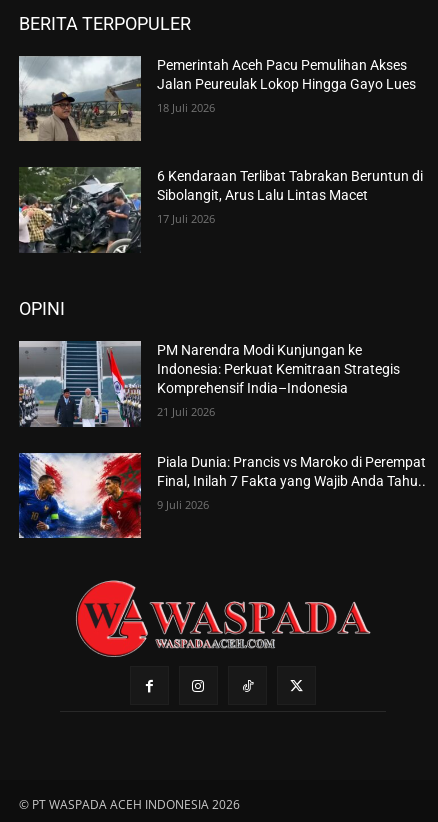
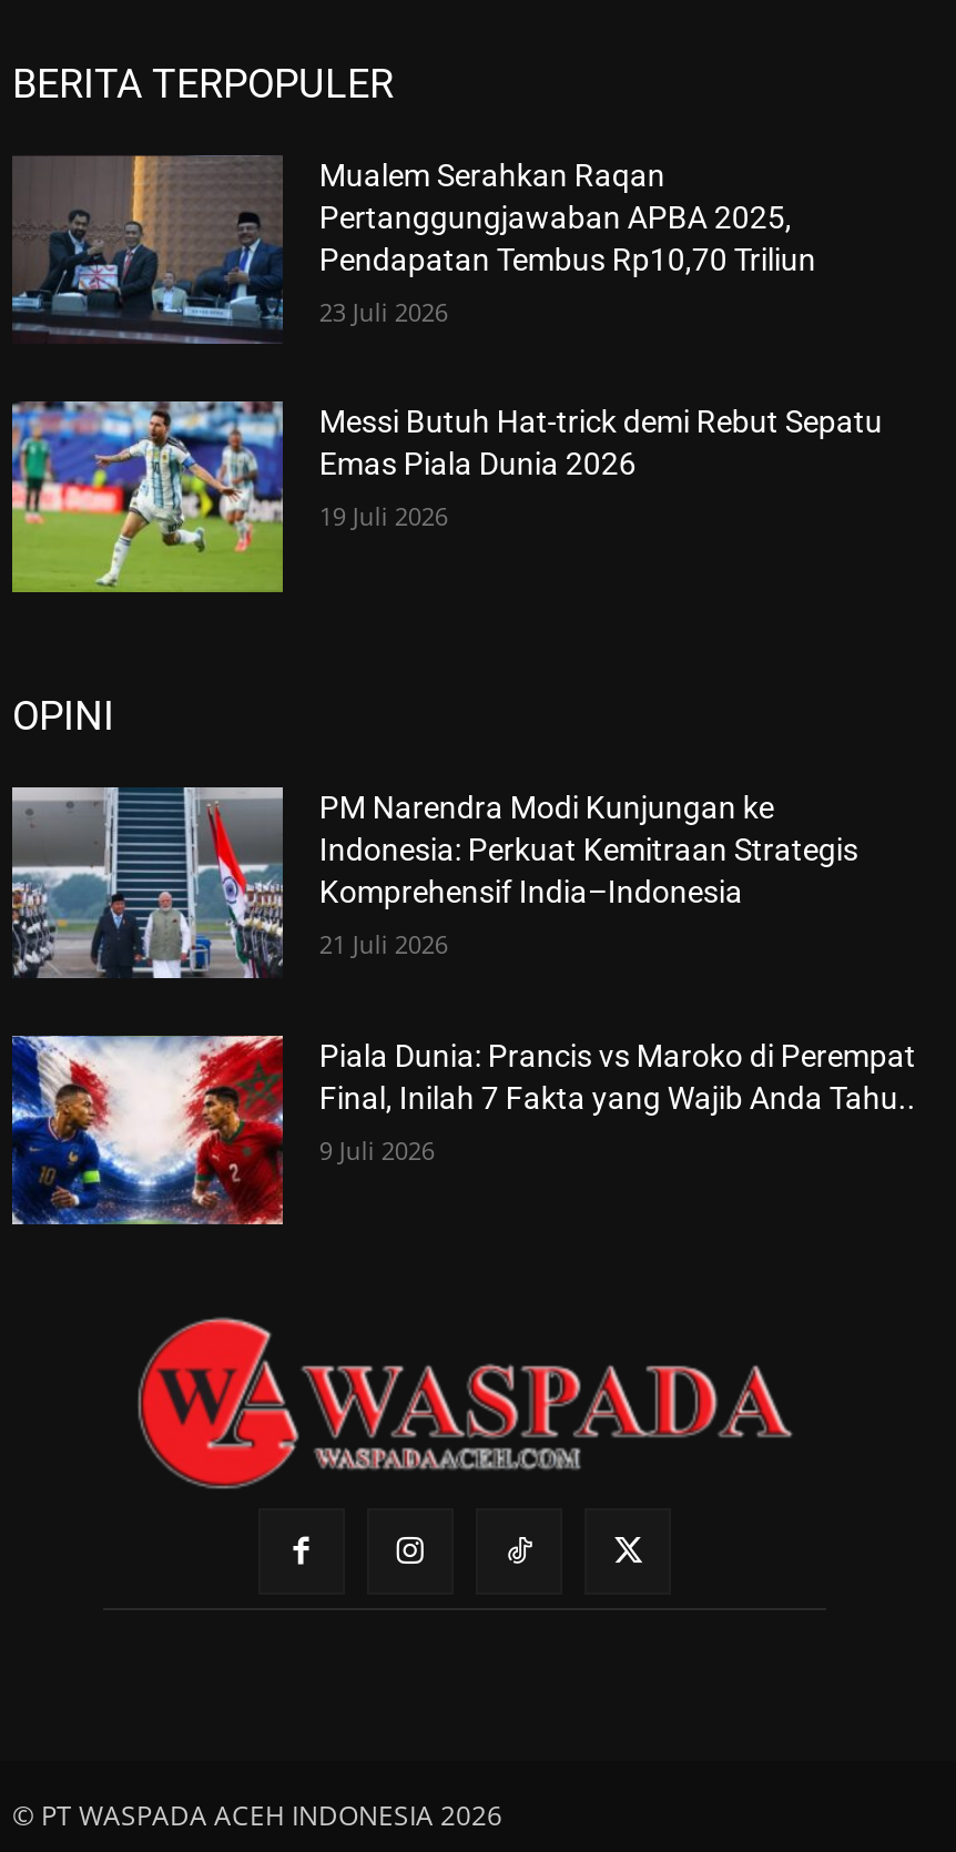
- [image]
- Pemerintah Aceh Pacu Pemulihan Akses
- Jalan Peureulak Lokop Hingga Gayo Lues
+ [image]
+ Mualem Serahkan Raqan
+ Pertanggungjawaban APBA 2025,
+ Pendapatan Tembus Rp10,70 Triliun

- 18 Juli 2026
+ 23 Juli 2026

- [image]
- 6 Kendaraan Terlibat Tabrakan Beruntun di
- Sibolangit, Arus Lalu Lintas Macet
+ [image]
+ Messi Butuh Hat-trick demi Rebut Sepatu
+ Emas Piala Dunia 2026

- 17 Juli 2026
+ 19 Juli 2026
